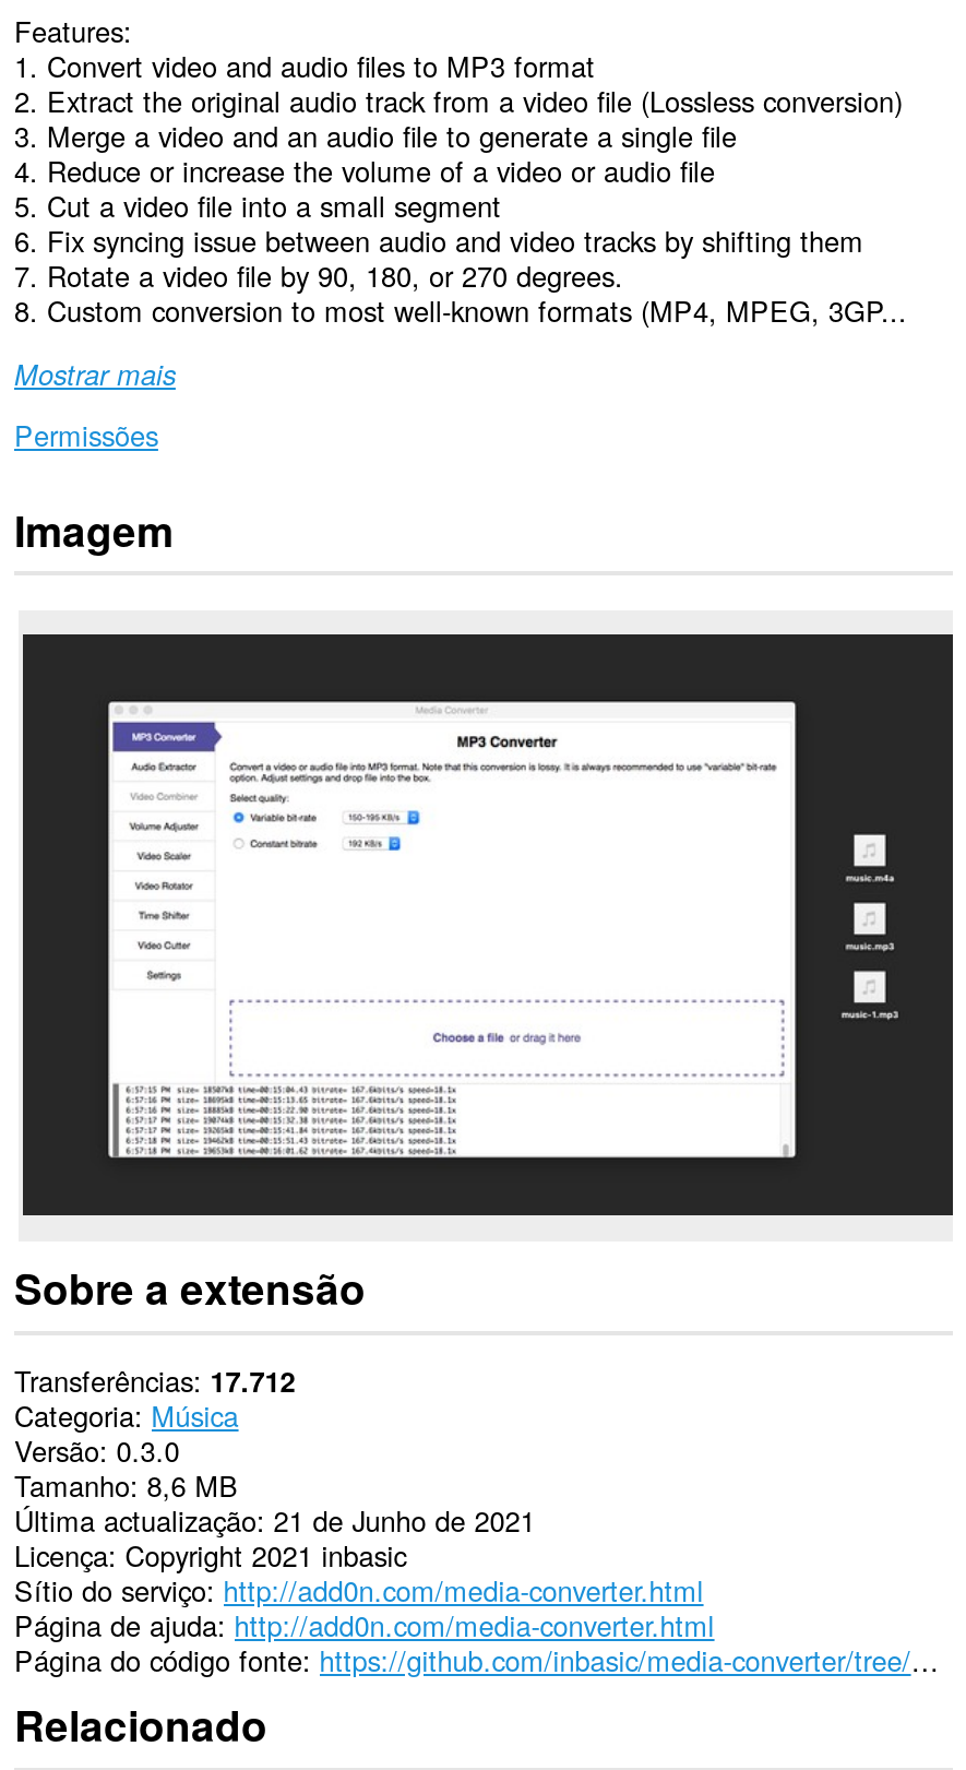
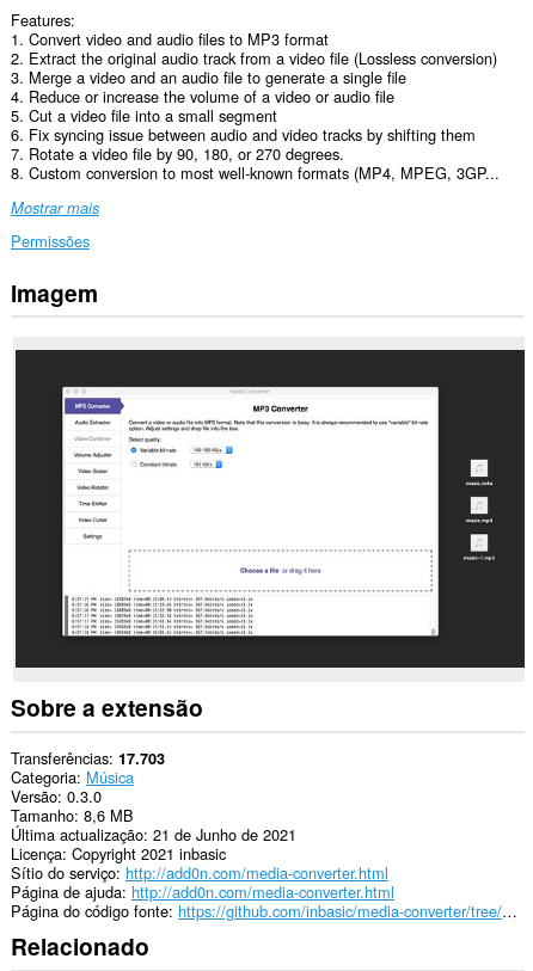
- Transferências 17.712
+ Transferências 17.703
